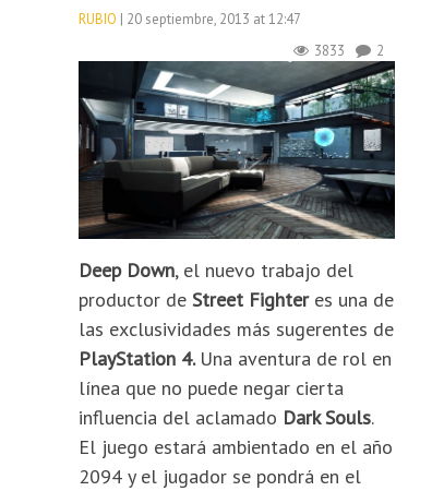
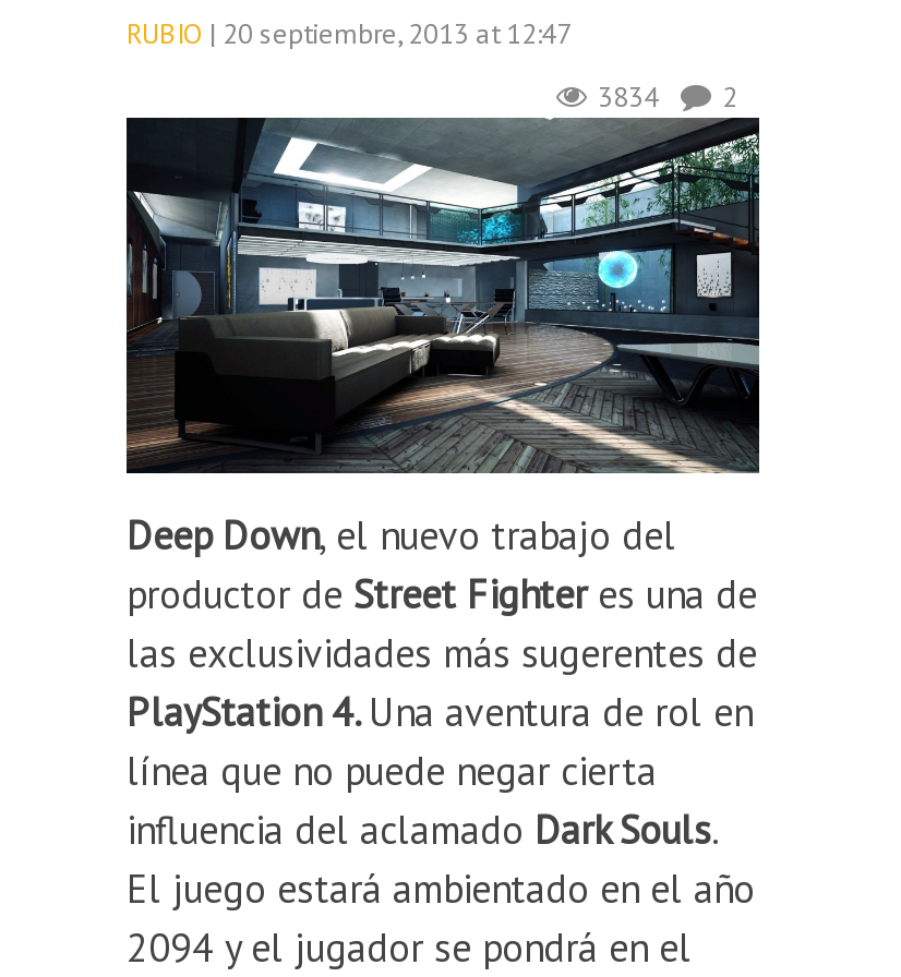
- 3833 2
+ 3834 2
